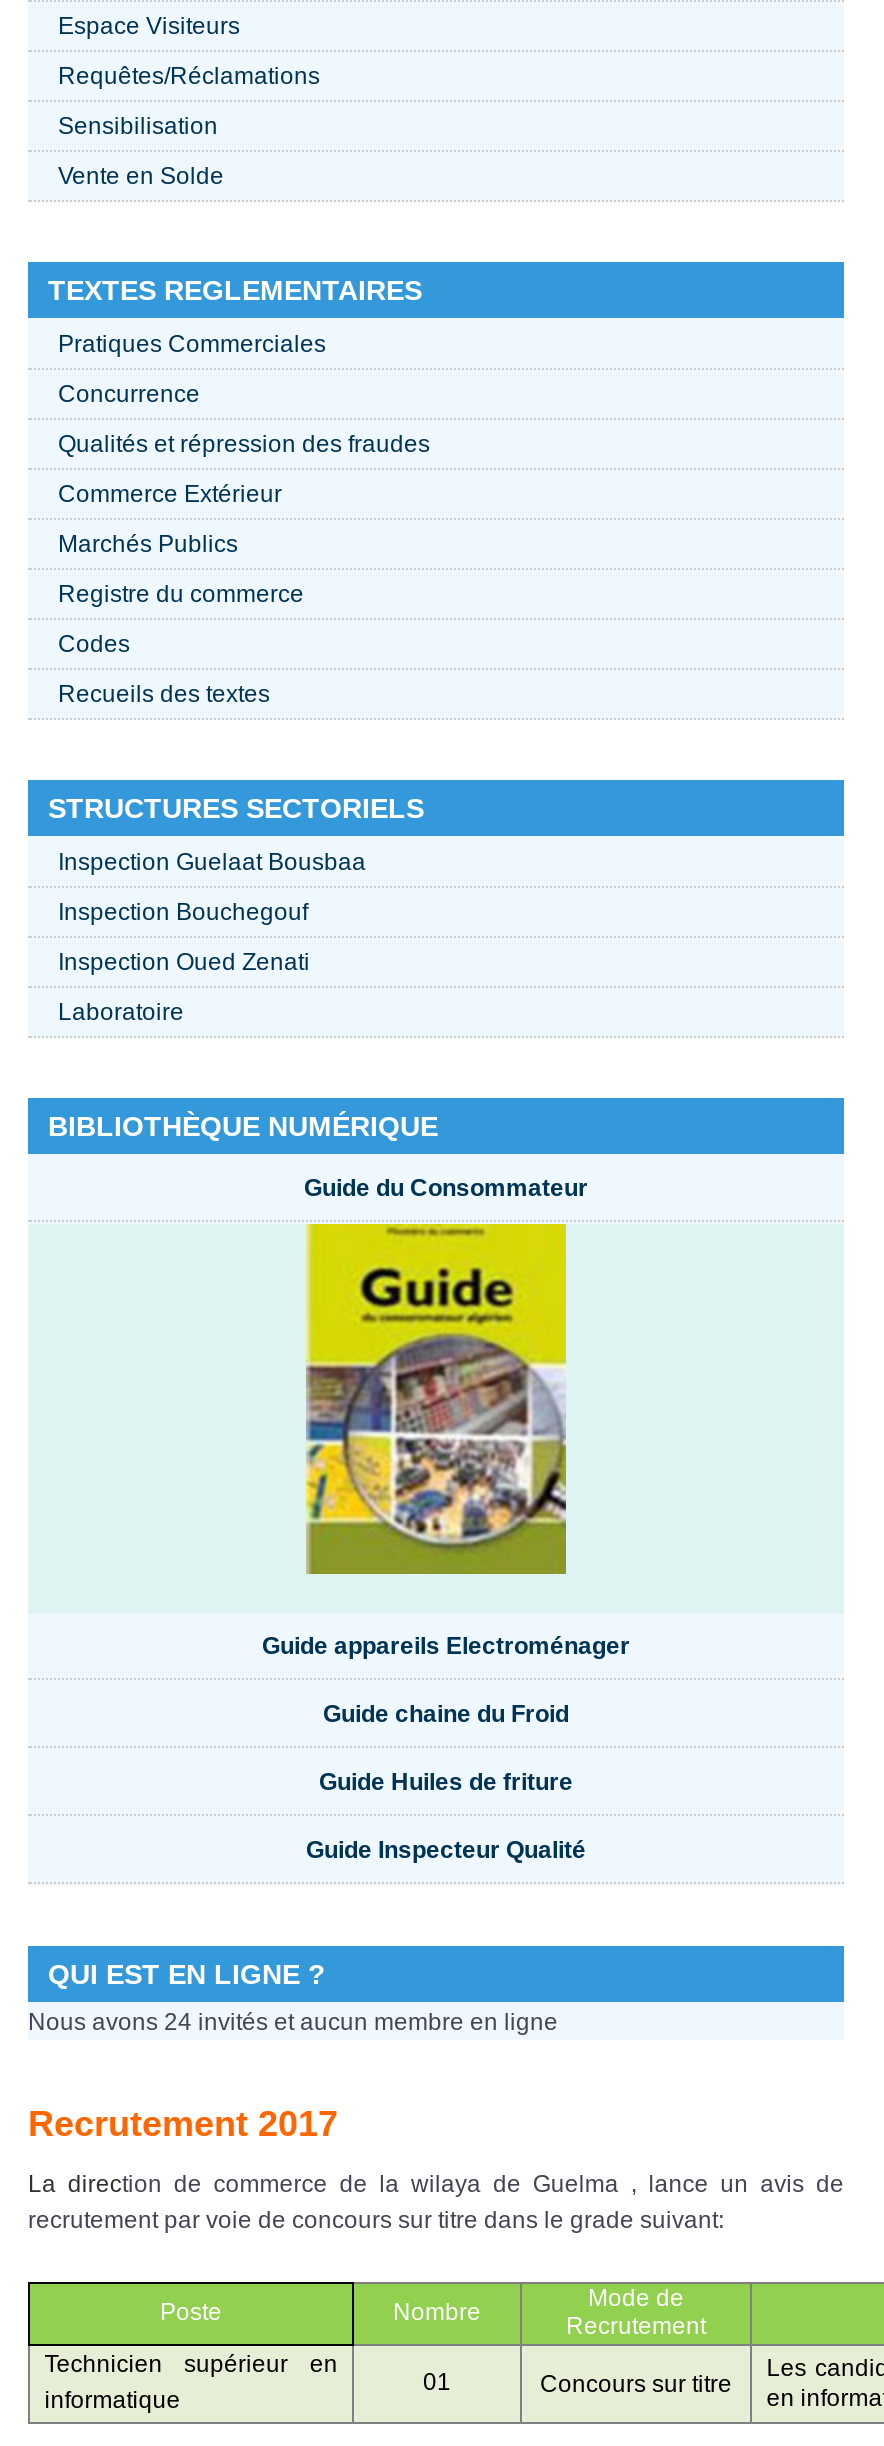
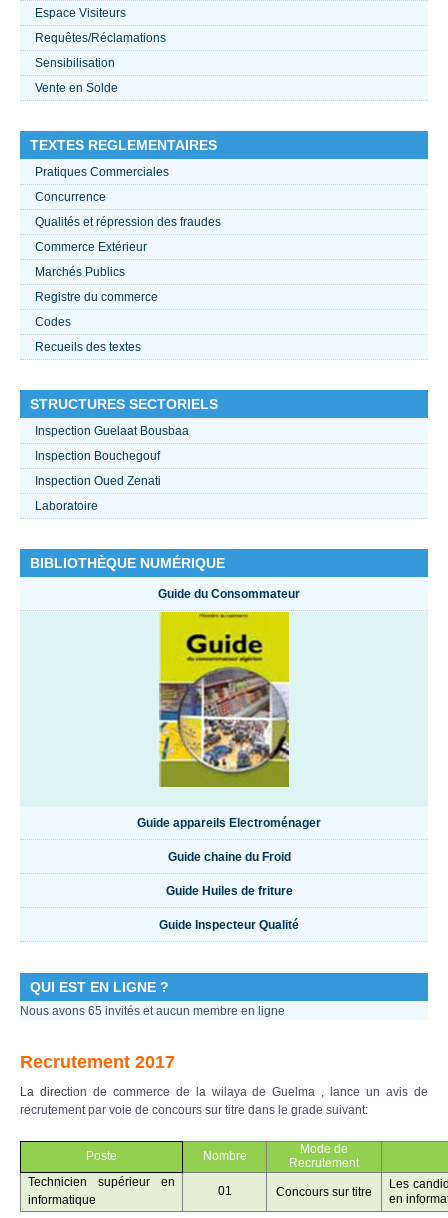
- Nous avons 24 invités et aucun membre en ligne
+ Nous avons 65 invités et aucun membre en ligne
